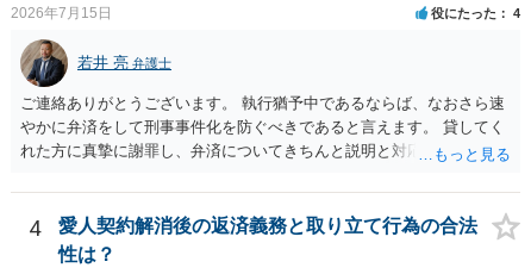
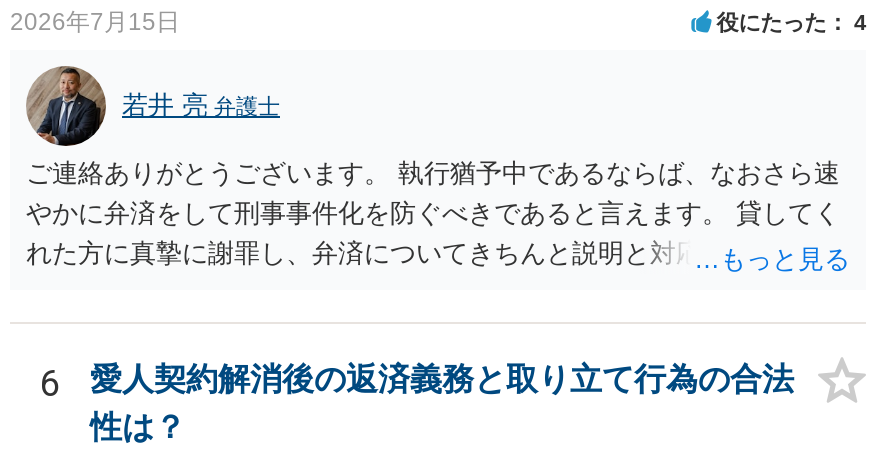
- 4 愛人契約解消後の返済義務と取り立て行為の合法
+ 6 愛人契約解消後の返済義務と取り立て行為の合法
